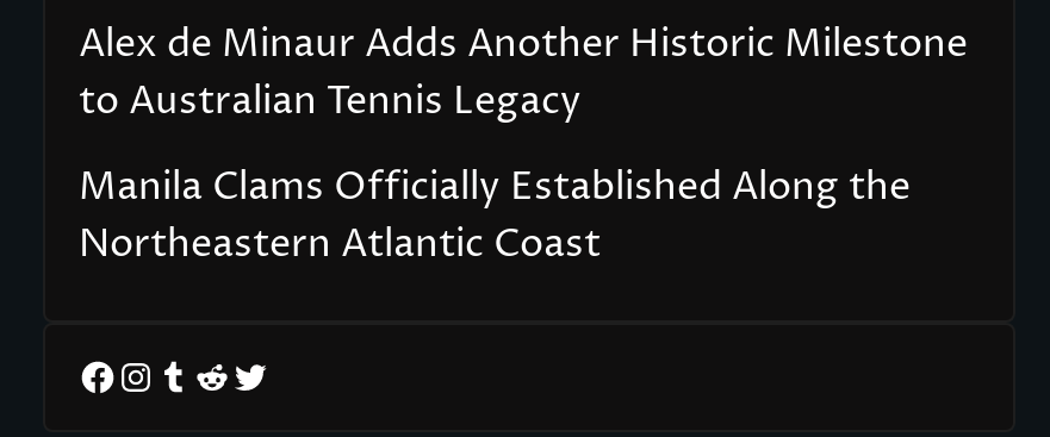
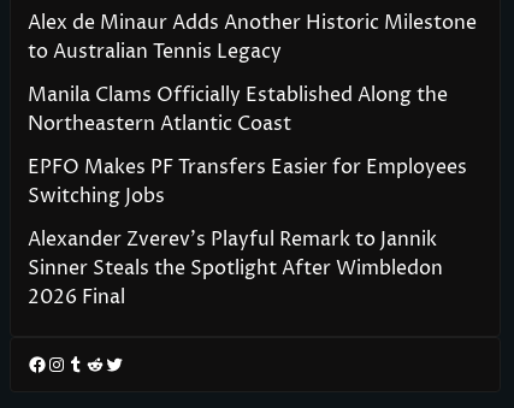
+ EPFO Makes PF Transfers Easier for Employees
+ Switching Jobs
+ Alexander Zverev’s Playful Remark to Jannik
+ Sinner Steals the Spotlight After Wimbledon
+ 2026 Final
